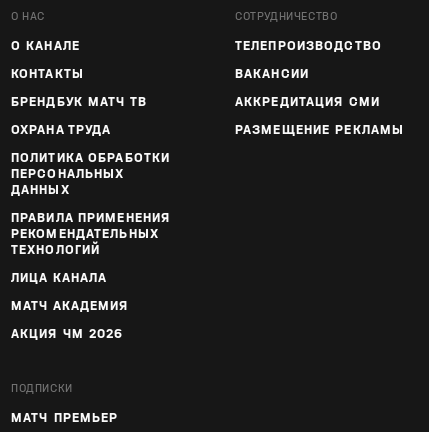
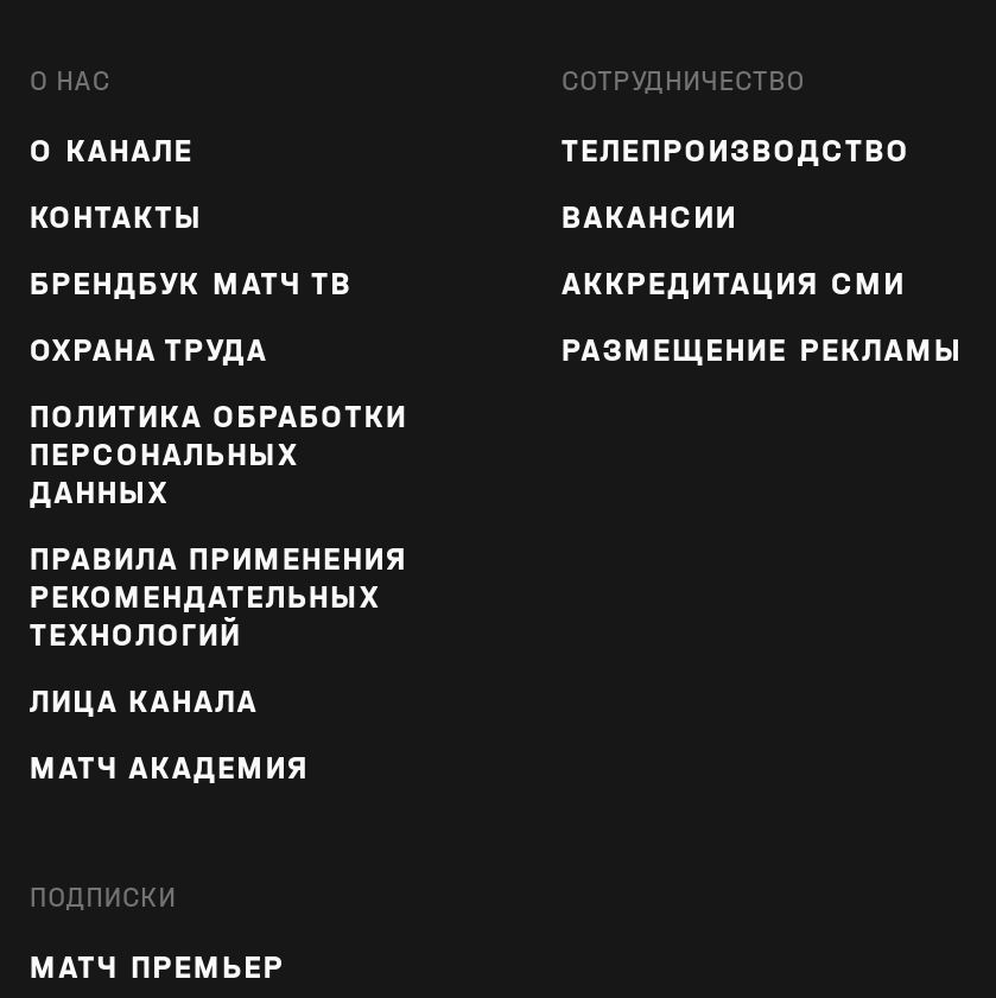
- АКЦИЯ ЧМ 2026
